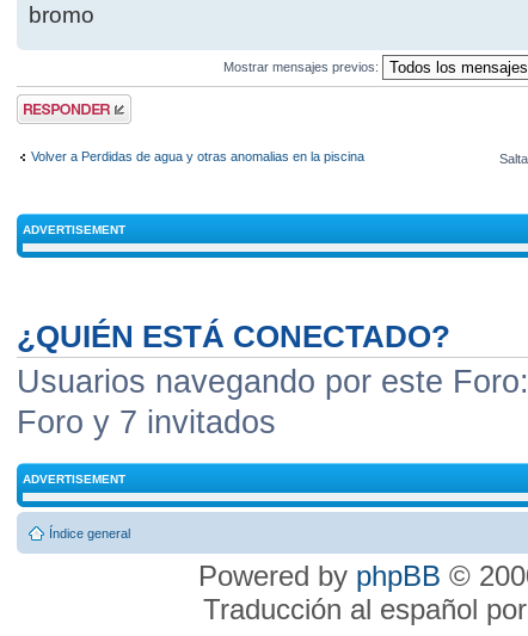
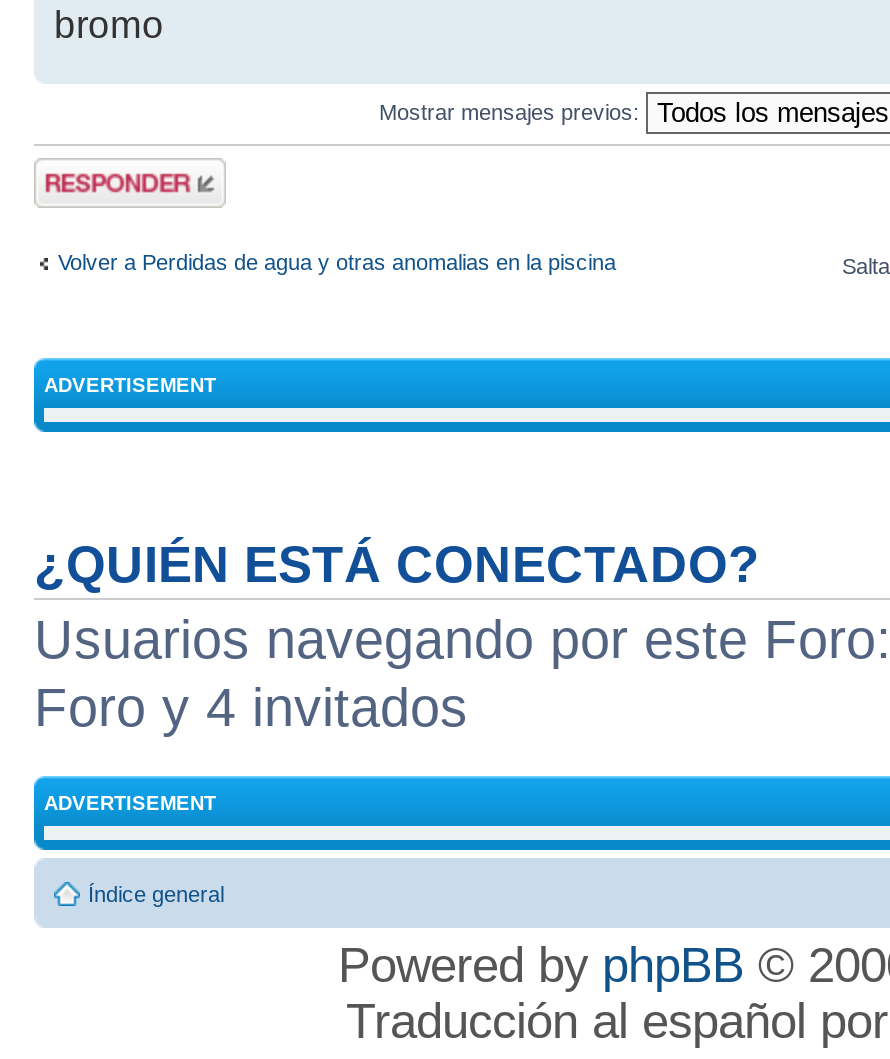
- Foro y 7 invitados
+ Foro y 4 invitados
